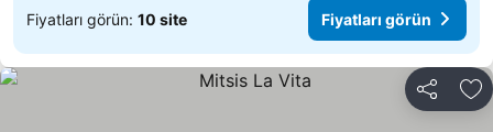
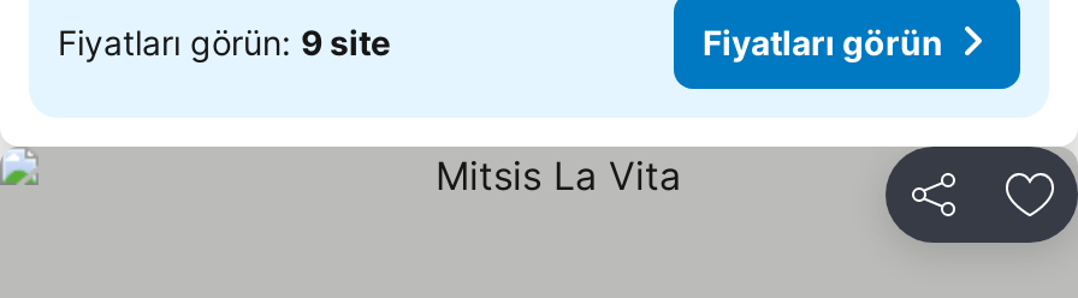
- Fiyatları görün: 10 site
+ Fiyatları görün: 9 site
